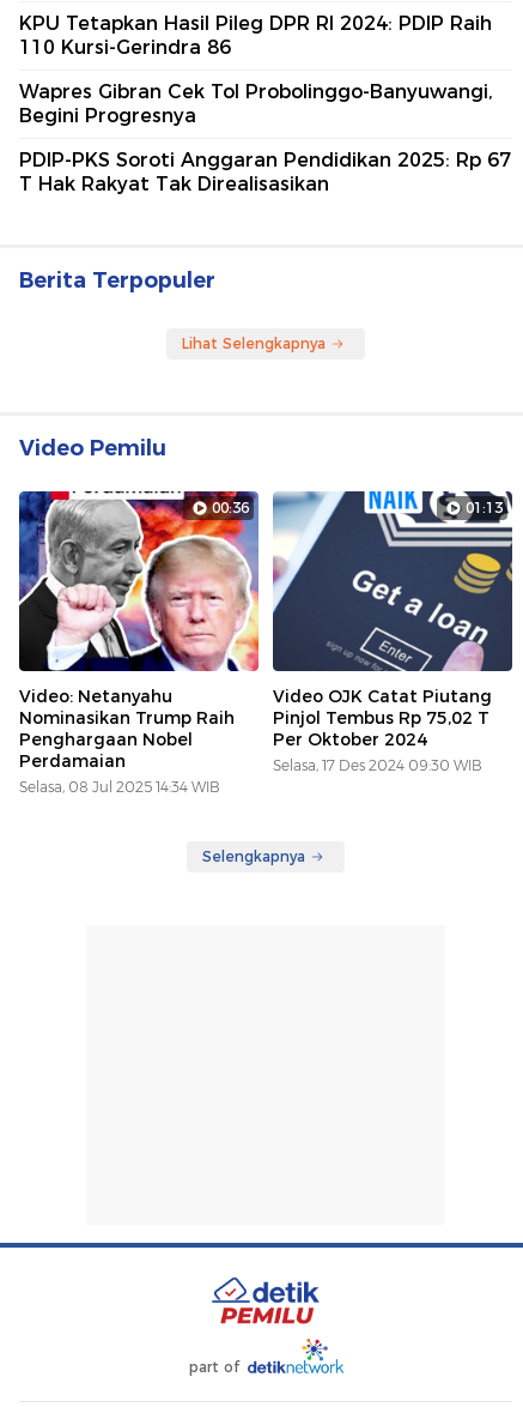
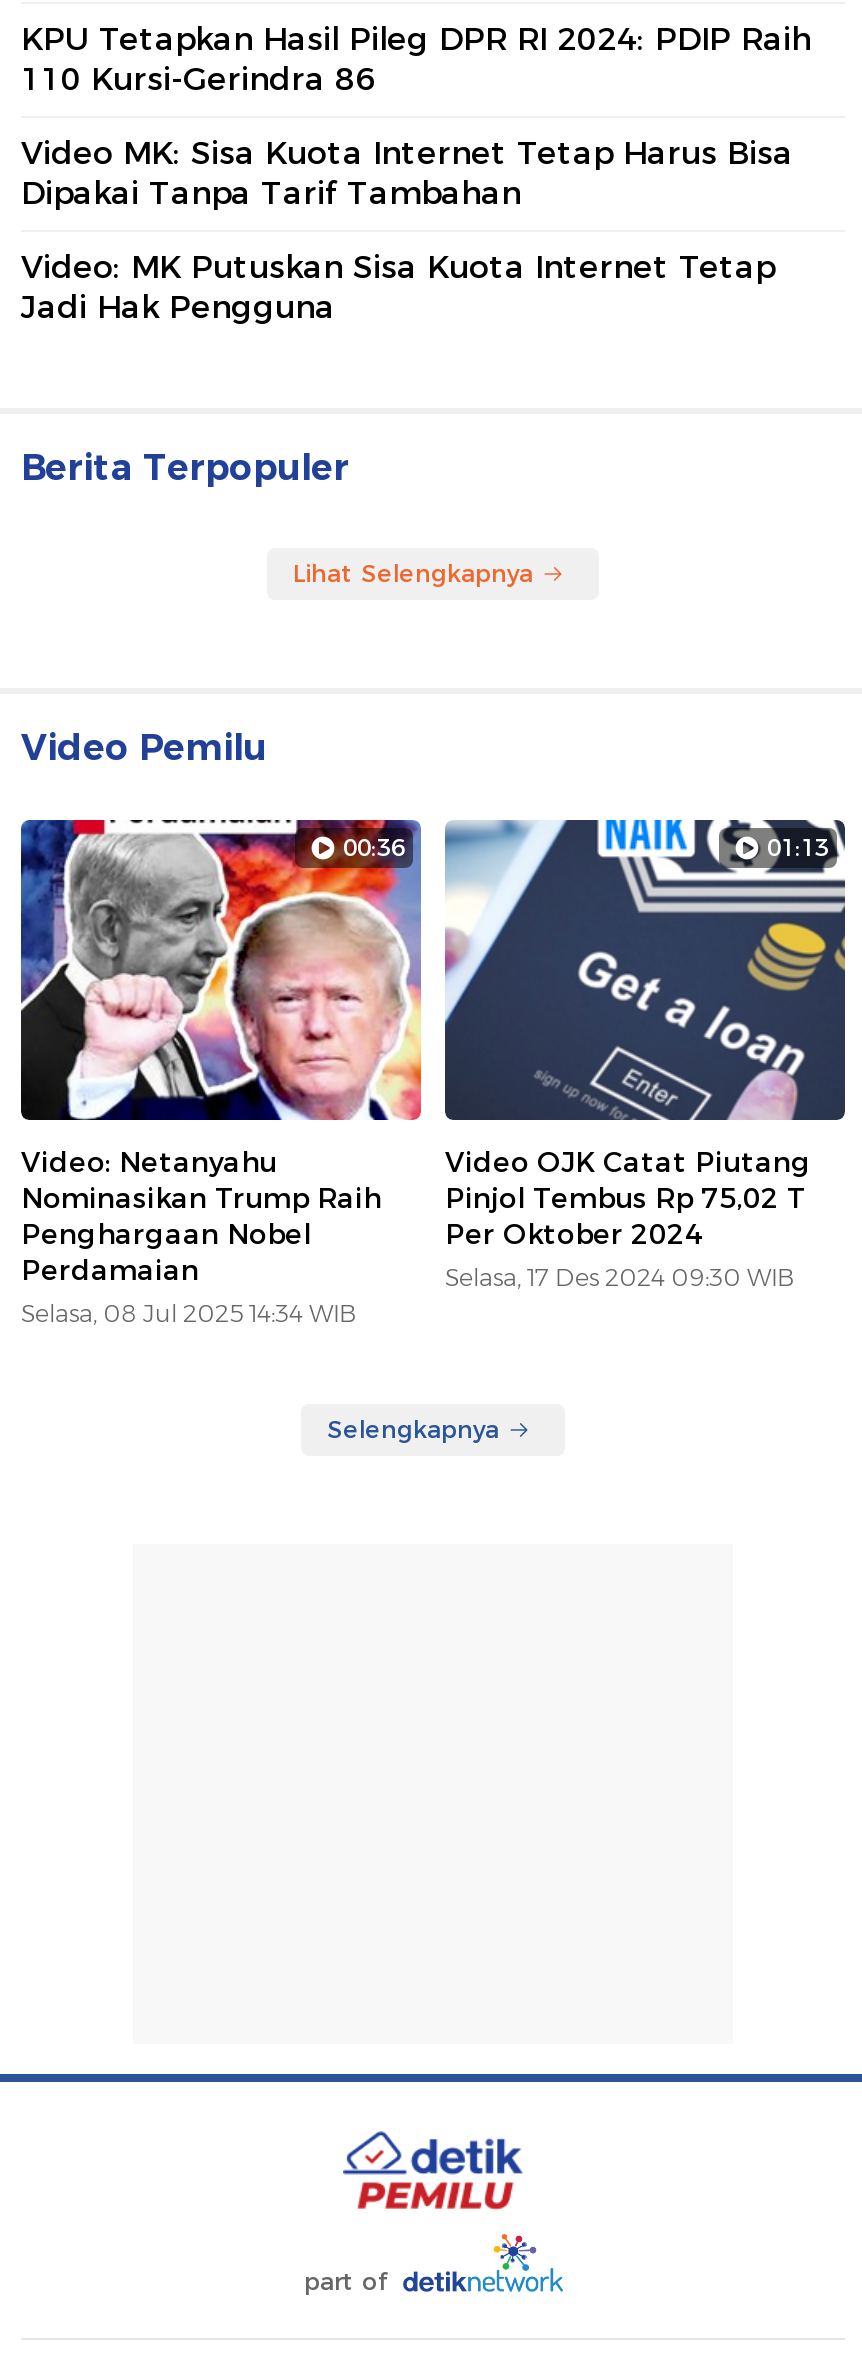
- Wapres Gibran Cek Tol Probolinggo-Banyuwangi,
- Begini Progresnya
+ Video MK: Sisa Kuota Internet Tetap Harus Bisa
+ Dipakai Tanpa Tarif Tambahan

- PDIP-PKS Soroti Anggaran Pendidikan 2025: Rp 67
- T Hak Rakyat Tak Direalisasikan
+ Video: MK Putuskan Sisa Kuota Internet Tetap
+ Jadi Hak Pengguna
